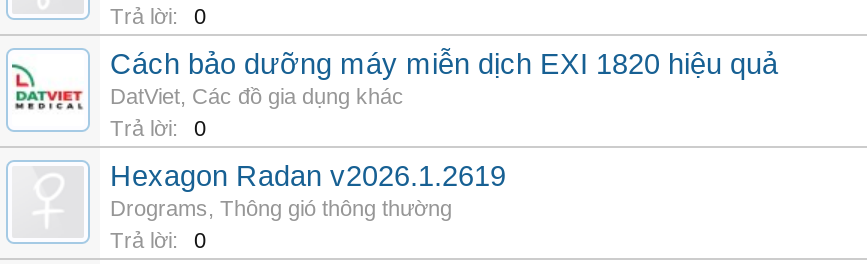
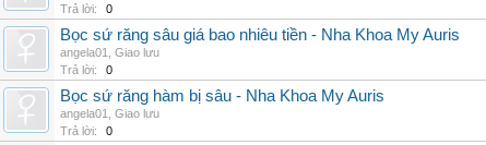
- [image]

- Cách bảo dưỡng máy miễn dịch EXI 1820 hiệu quả
- DatViet, Các đồ gia dụng khác
+ Bọc sứ răng sâu giá bao nhiêu tiền - Nha Khoa My Auris
+ angela01, Giao lưu

- Hexagon Radan v2026.1.2619
- Drograms, Thông gió thông thường
+ Bọc sứ răng hàm bị sâu - Nha Khoa My Auris
+ angela01, Giao lưu
